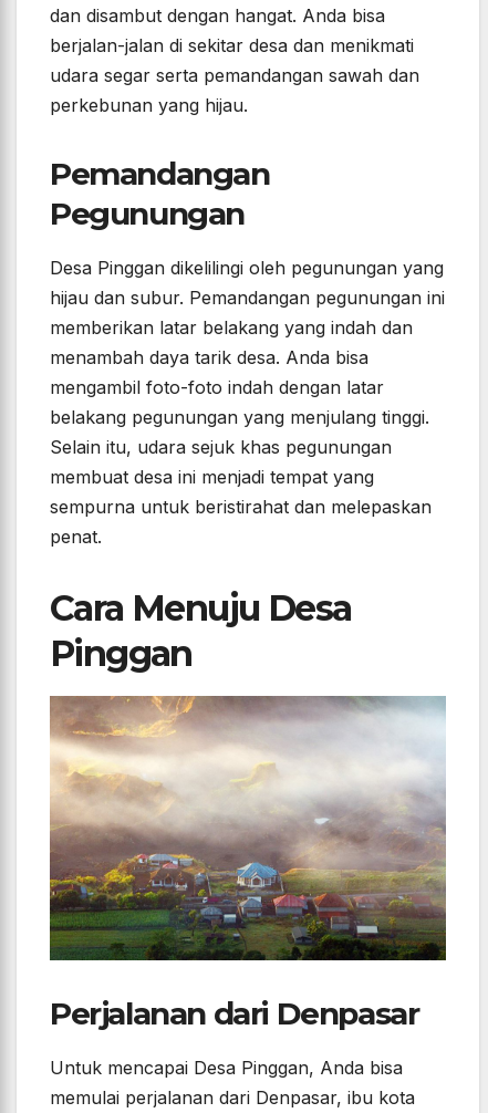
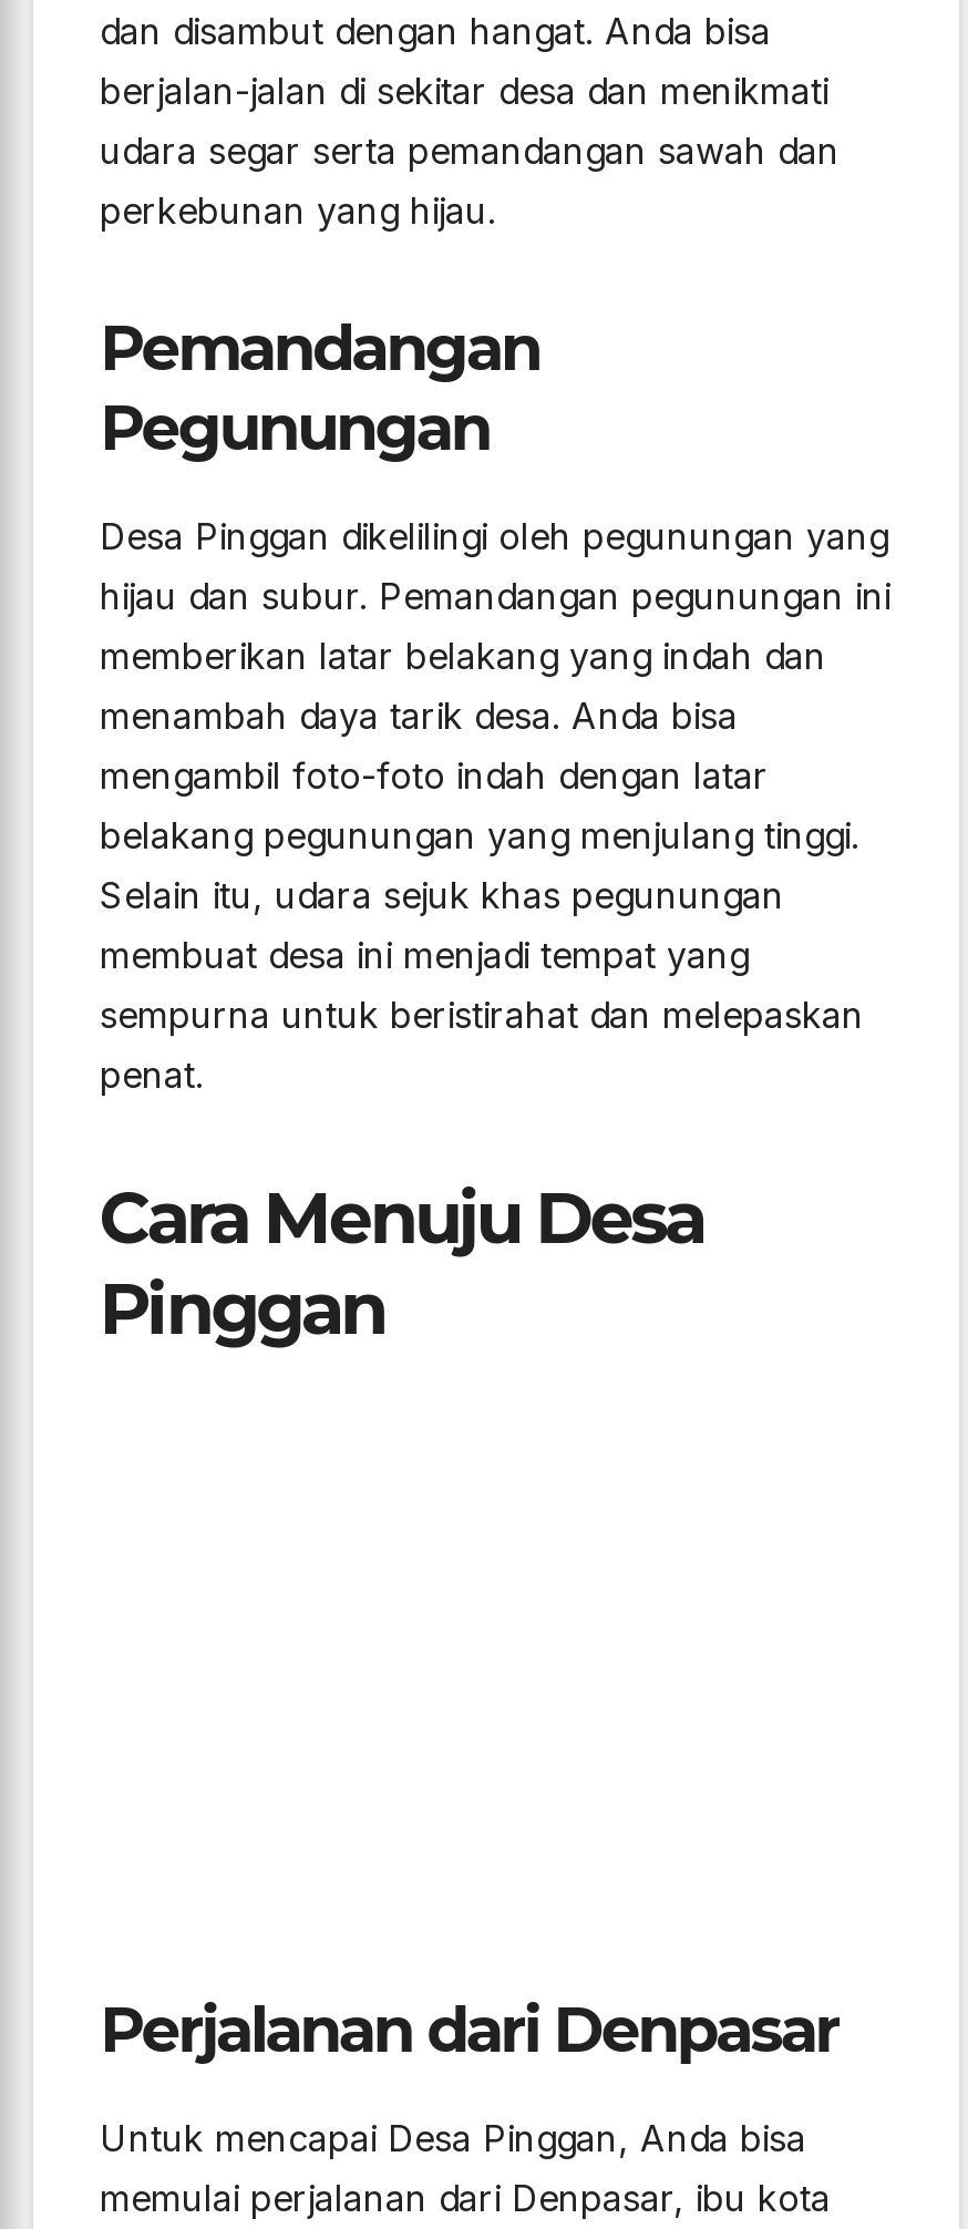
- [image]
